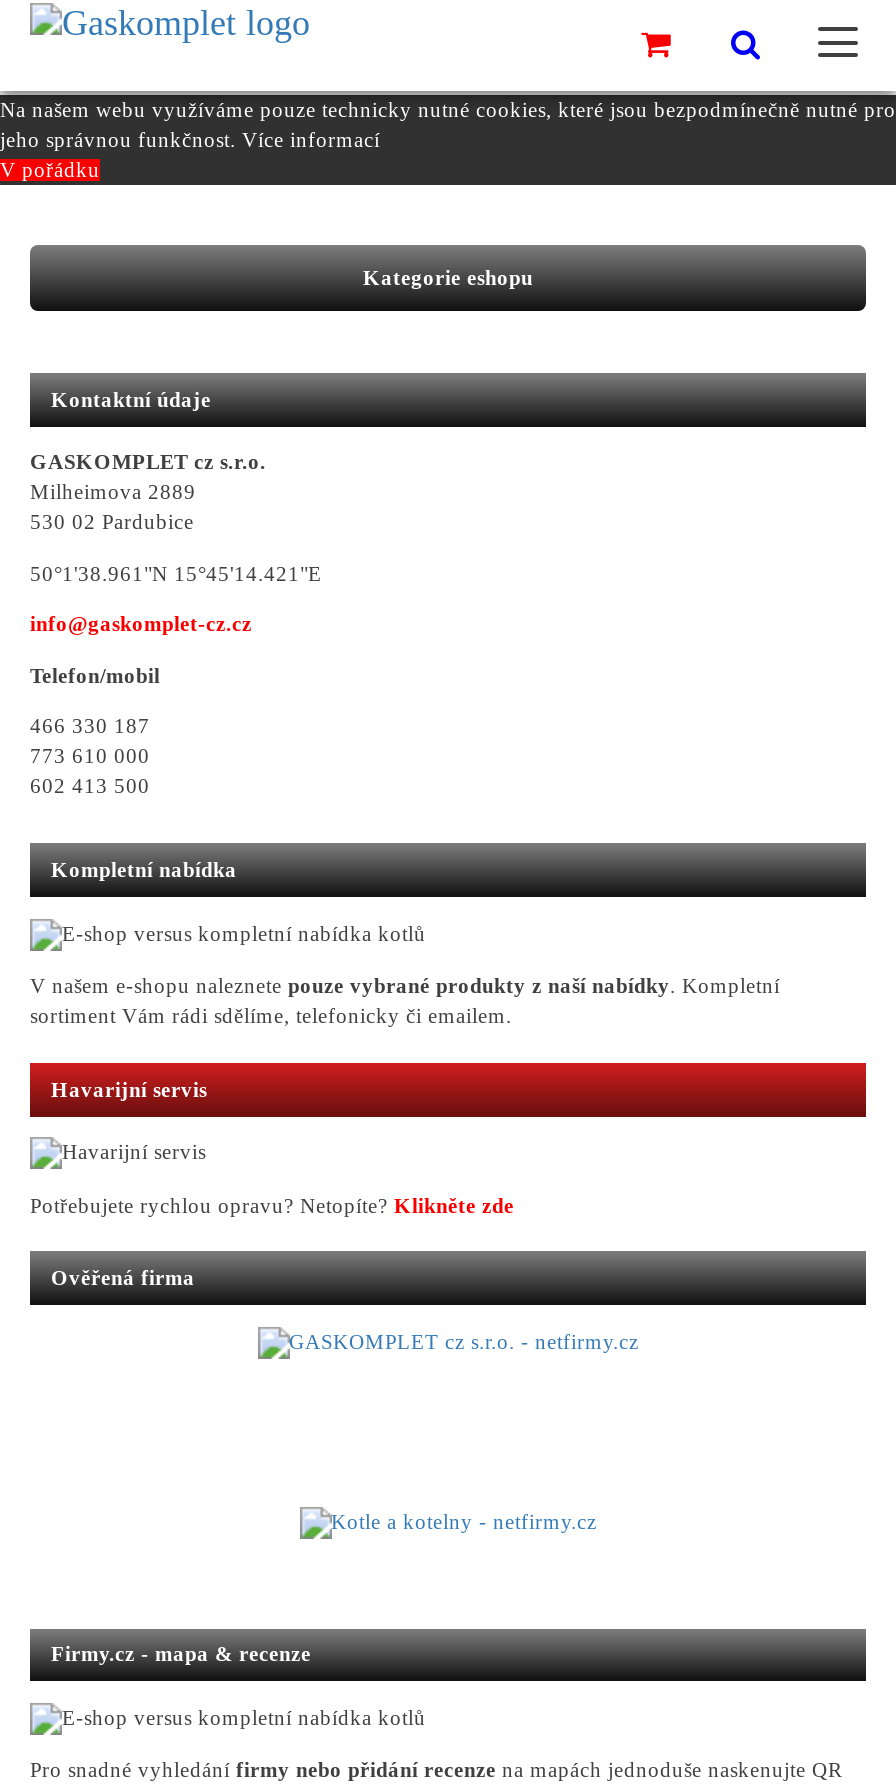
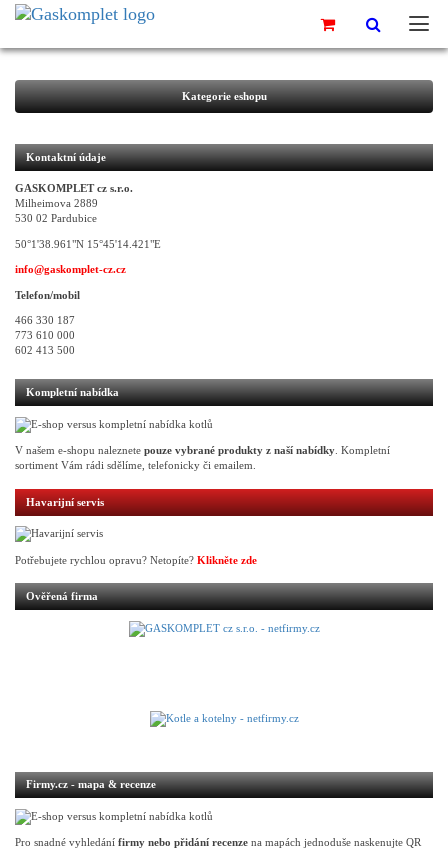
- Na našem webu využíváme pouze technicky nutné cookies, které jsou bezpodmínečně nutné pro
- jeho správnou funkčnost. Více informací
- V pořádku
